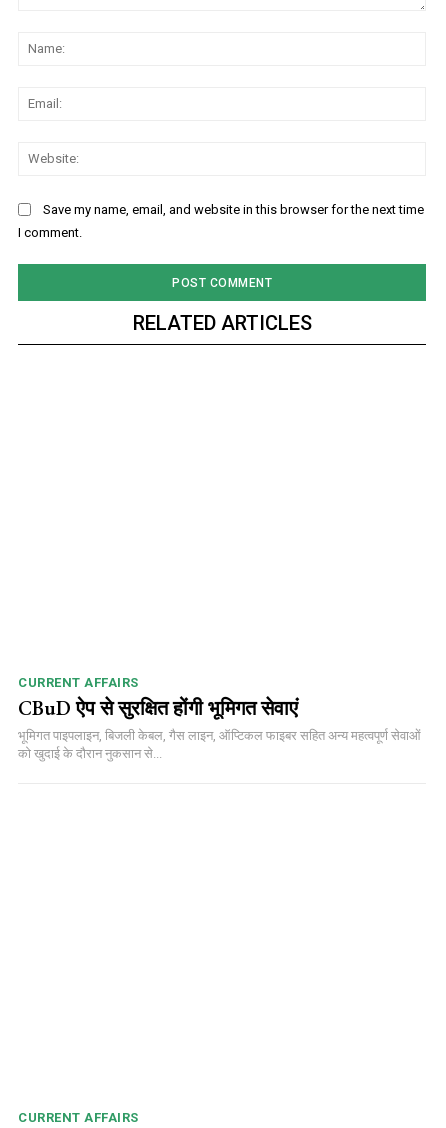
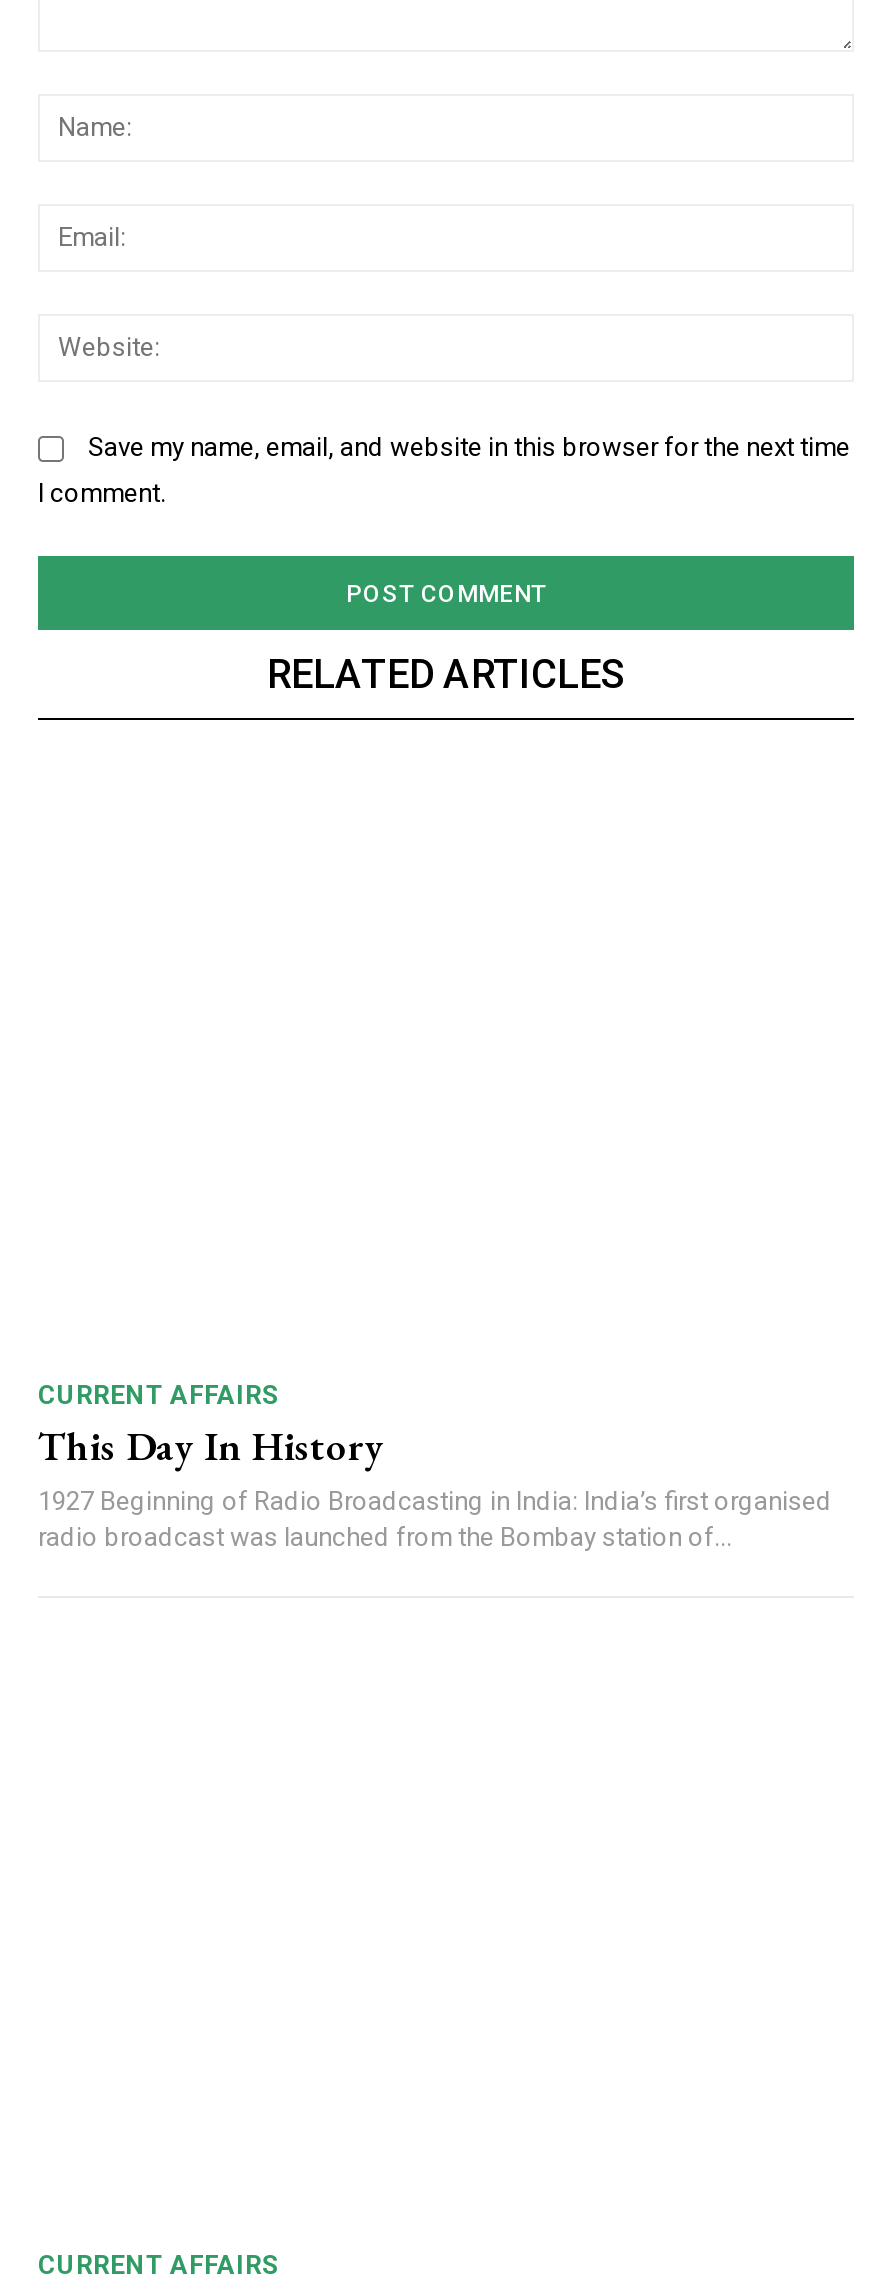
- CBuD ऐप से सुरक्षित होंगी भूमिगत सेवाएं
- भूमिगत पाइपलाइन, बिजली केबल, गैस लाइन, ऑप्टिकल फाइबर सहित अन्य महत्वपूर्ण सेवाओं
- को खुदाई के दौरान नुकसान से...
+ This Day In History
+ 1927 Beginning of Radio Broadcasting in India: India’s first organised
+ radio broadcast was launched from the Bombay station of...
